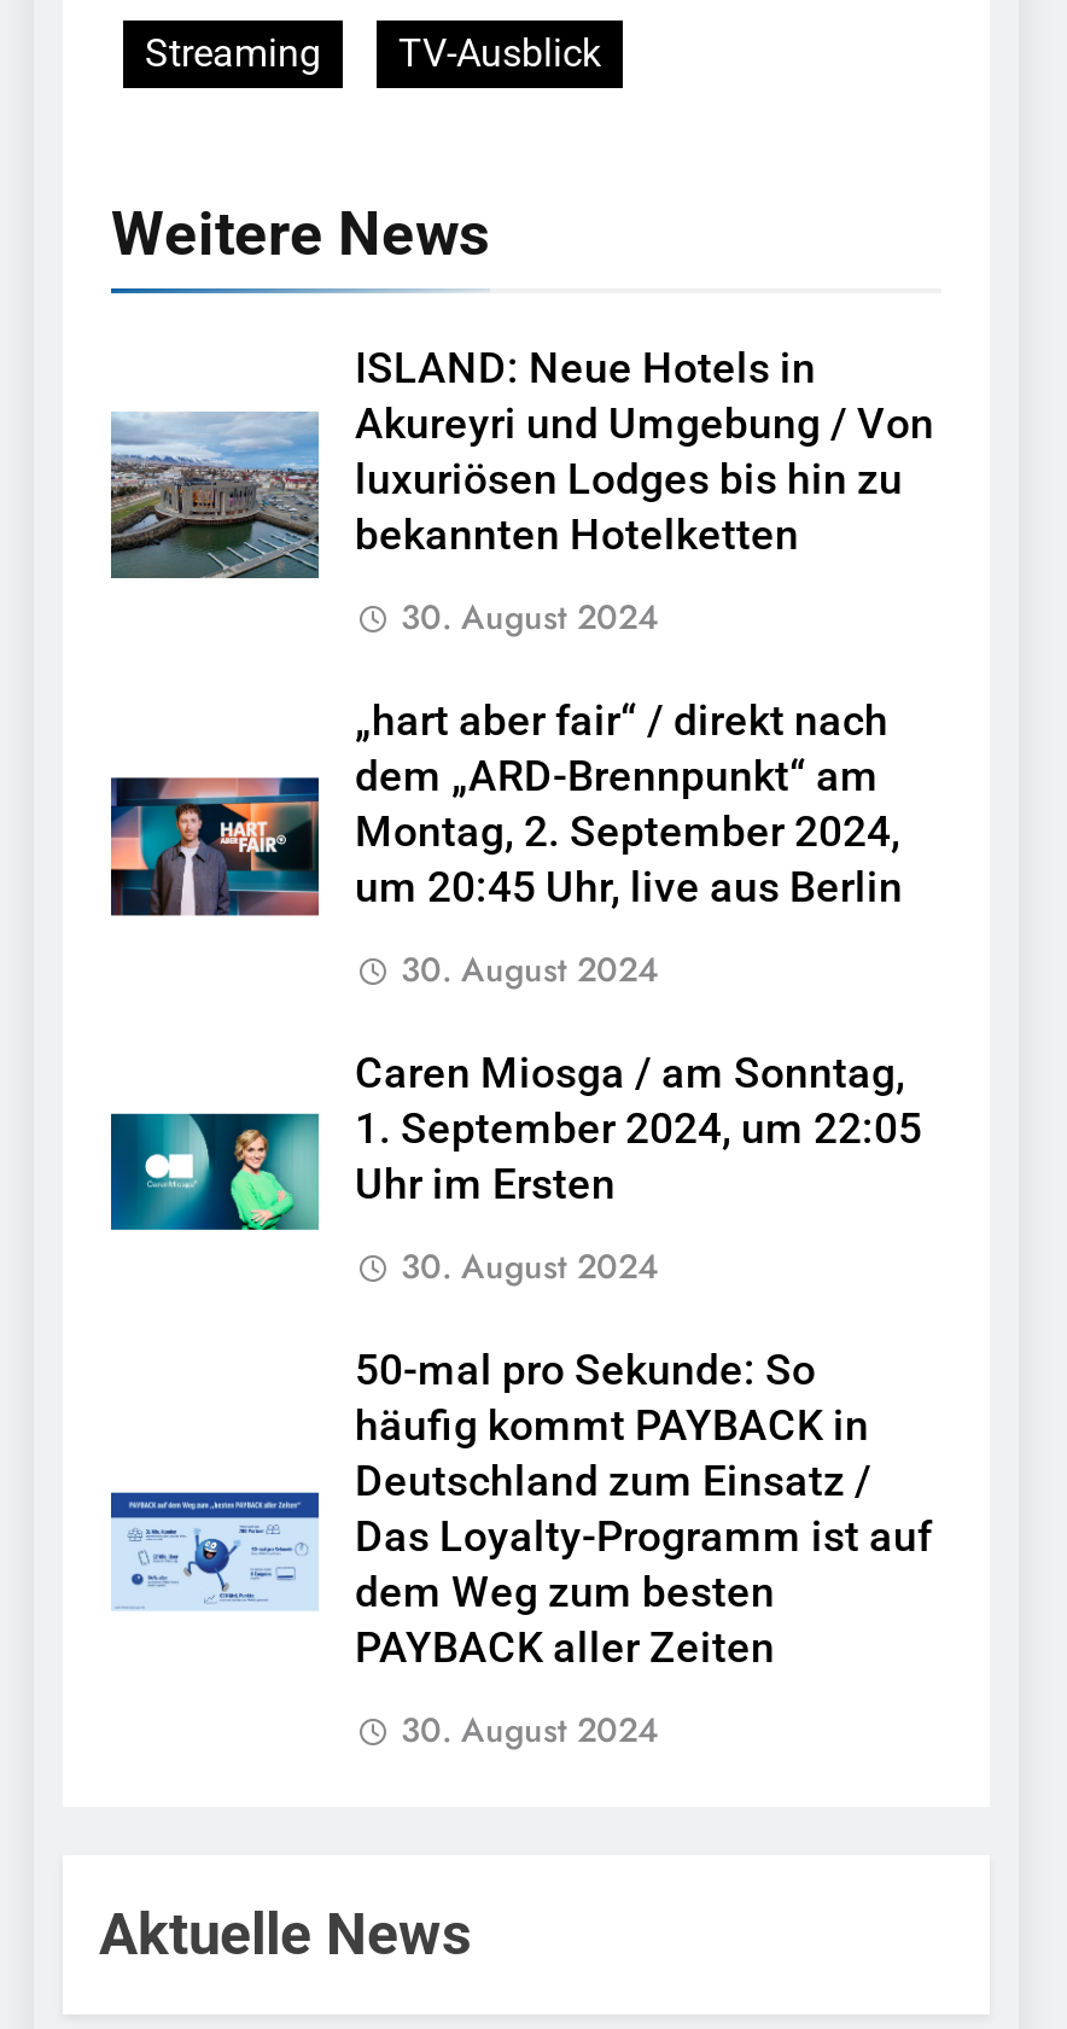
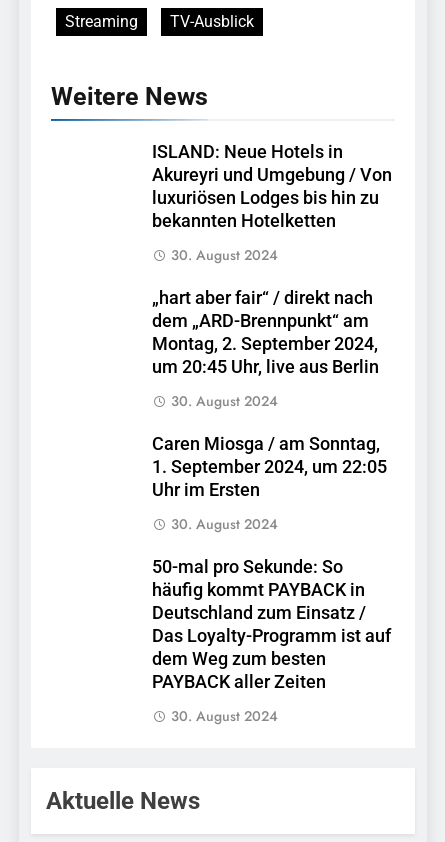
- [image]

- [image]

- [image]

- [image]
